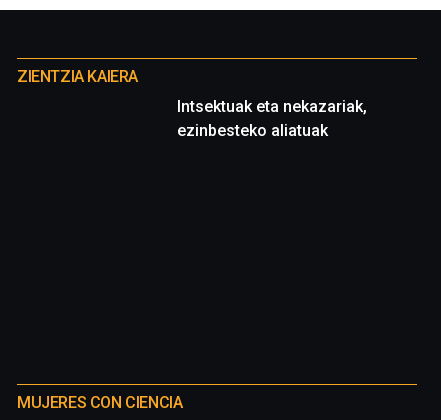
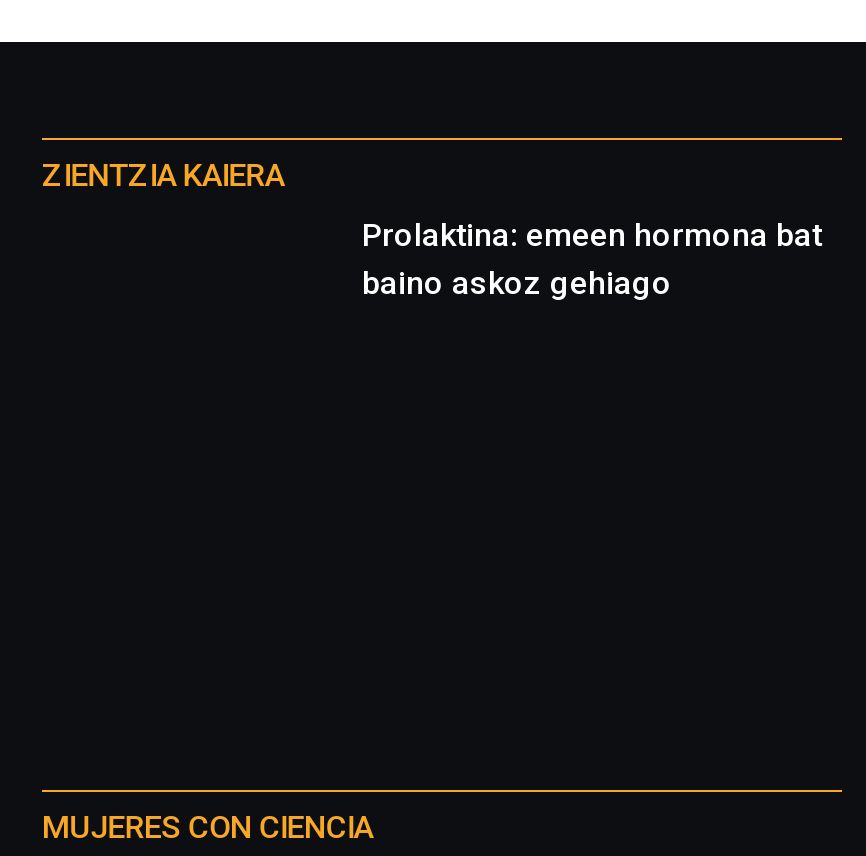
- Intsektuak eta nekazariak,
- ezinbesteko aliatuak
+ Prolaktina: emeen hormona bat
+ baino askoz gehiago
